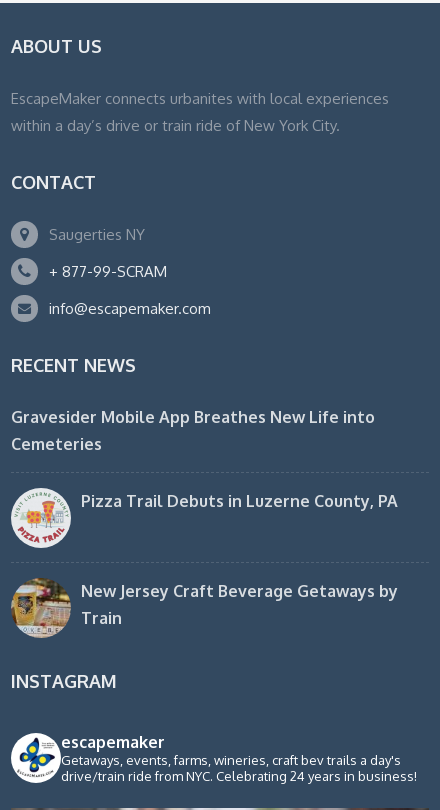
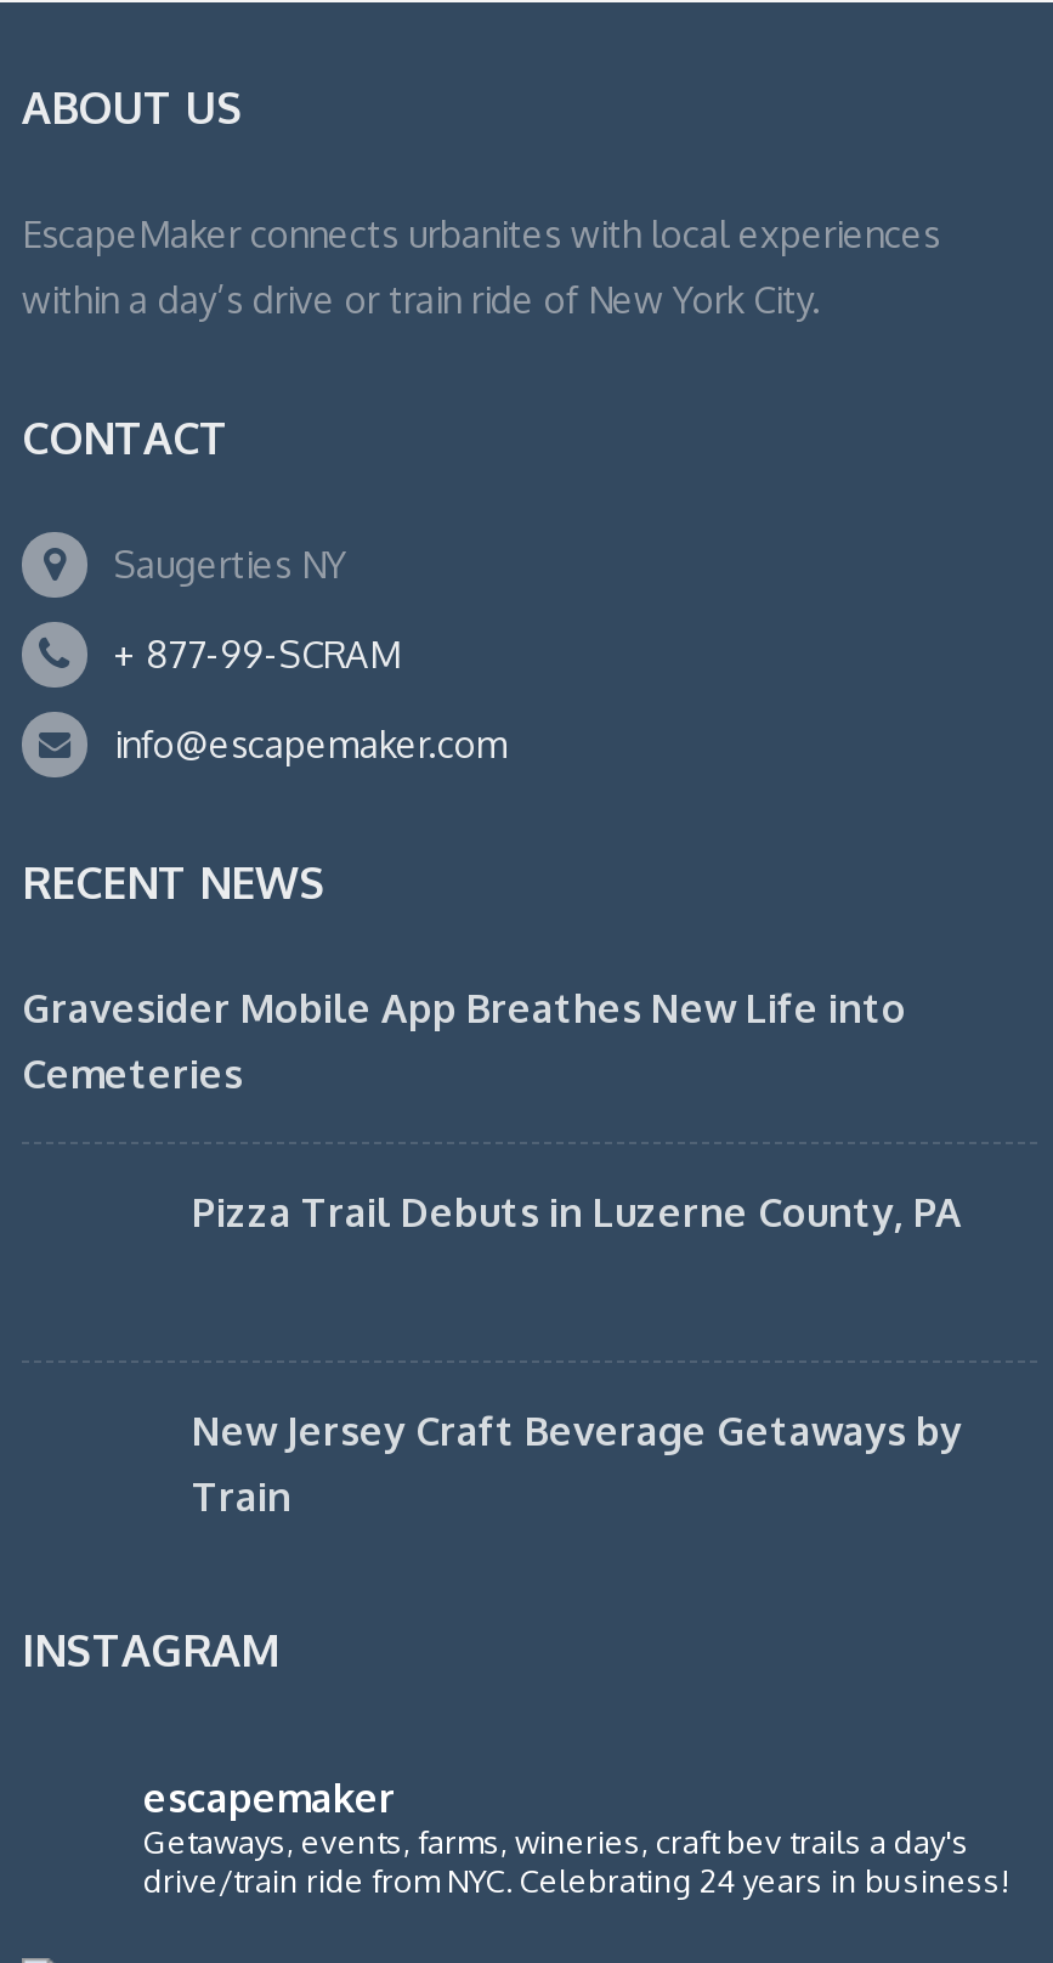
- [image]

- [image]

- [image]
